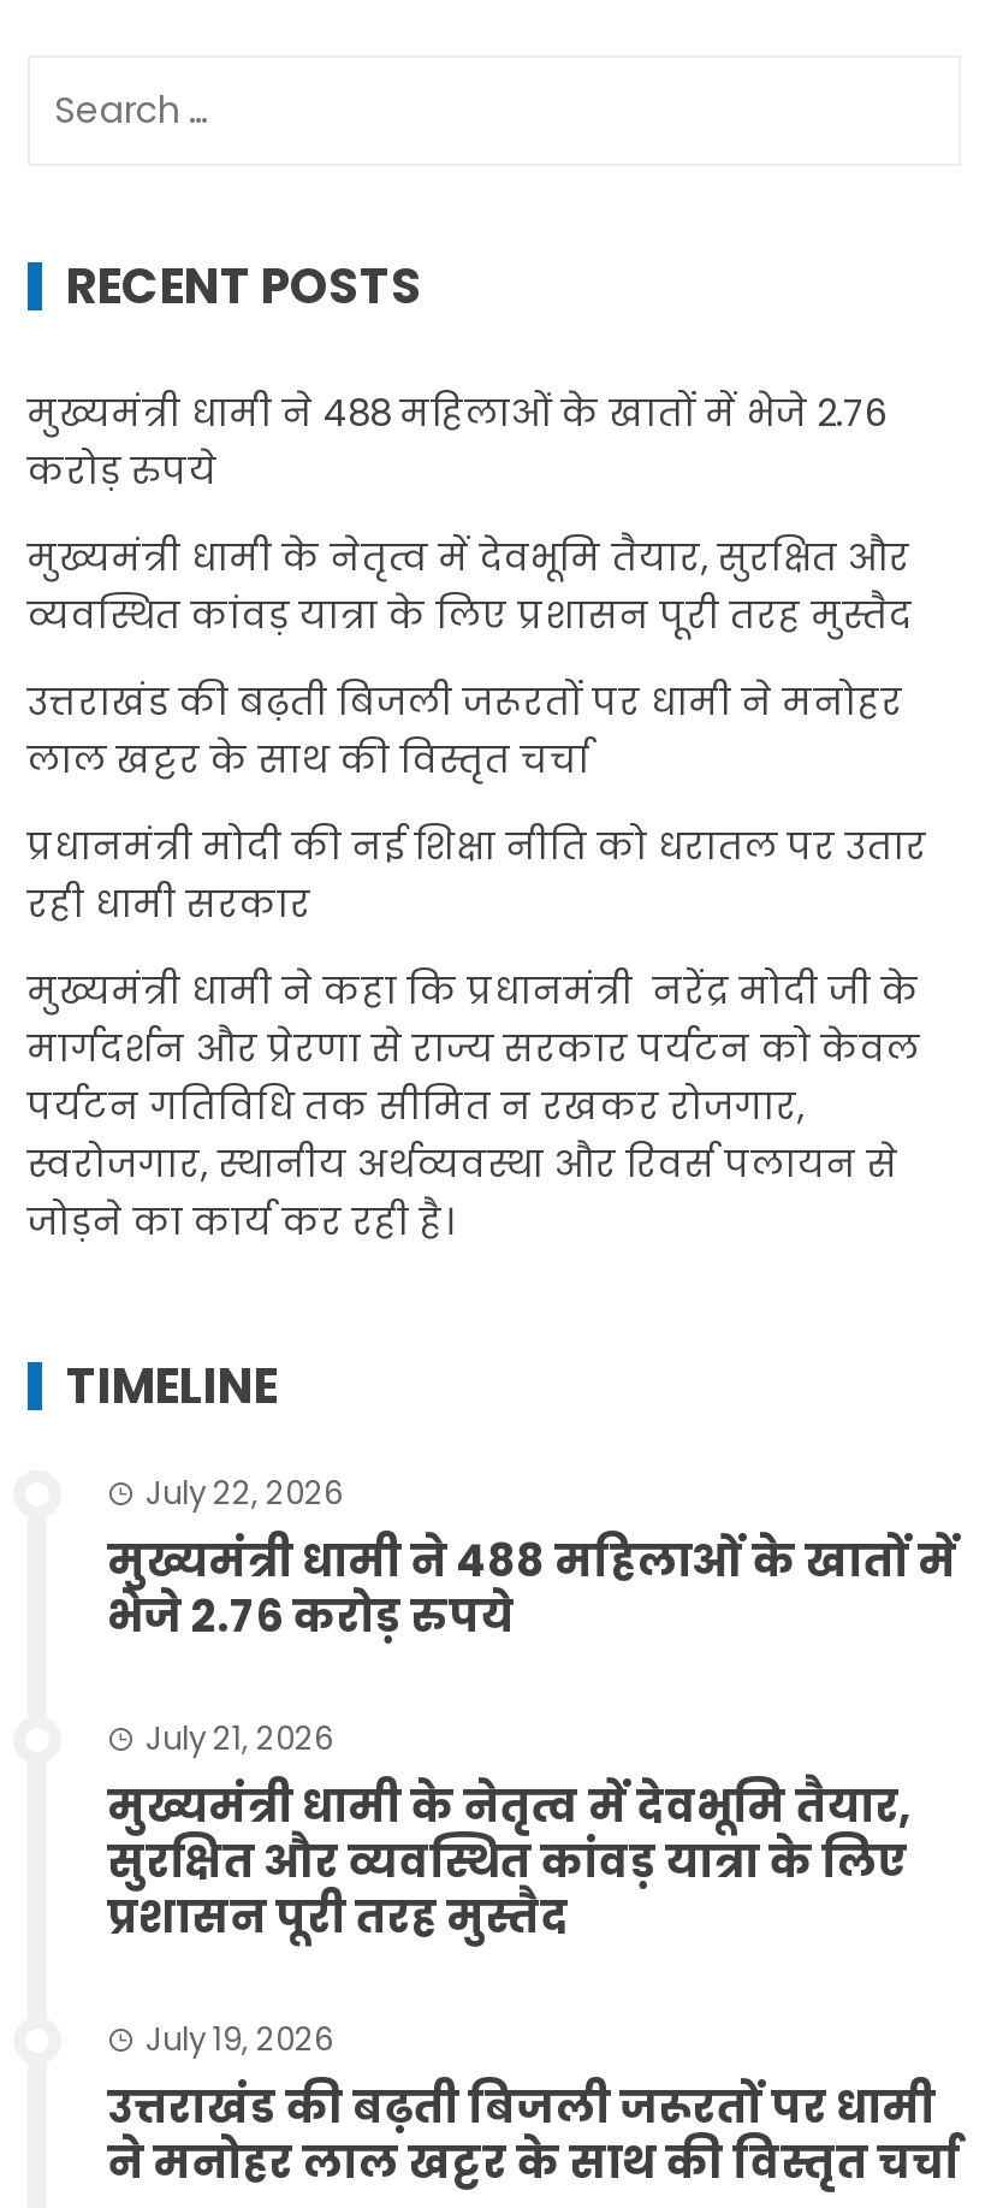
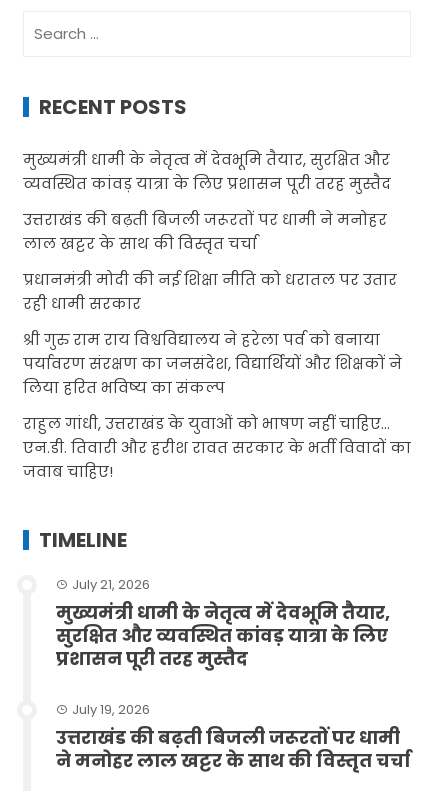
- मुख्यमंत्री धामी ने 488 महिलाओं के खातों में भेजे 2.76
- करोड़ रुपये

- मुख्यमंत्री धामी ने कहा कि प्रधानमंत्री नरेंद्र मोदी जी के
- मार्गदर्शन और प्रेरणा से राज्य सरकार पर्यटन को केवल
- पर्यटन गतिविधि तक सीमित न रखकर रोजगार,
- स्वरोजगार, स्थानीय अर्थव्यवस्था और रिवर्स पलायन से
- जोड़ने का कार्य कर रही है।
+ श्री गुरु राम राय विश्वविद्यालय ने हरेला पर्व को बनाया
+ पर्यावरण संरक्षण का जनसंदेश, विद्यार्थियों और शिक्षकों ने
+ लिया हरित भविष्य का संकल्प
+ राहुल गांधी, उत्तराखंड के युवाओं को भाषण नहीं चाहिए…
+ एन.डी. तिवारी और हरीश रावत सरकार के भर्ती विवादों का
+ जवाब चाहिए!

- July 22, 2026
- मुख्यमंत्री धामी ने 488 महिलाओं के खातों में
- भेजे 2.76 करोड़ रुपये
